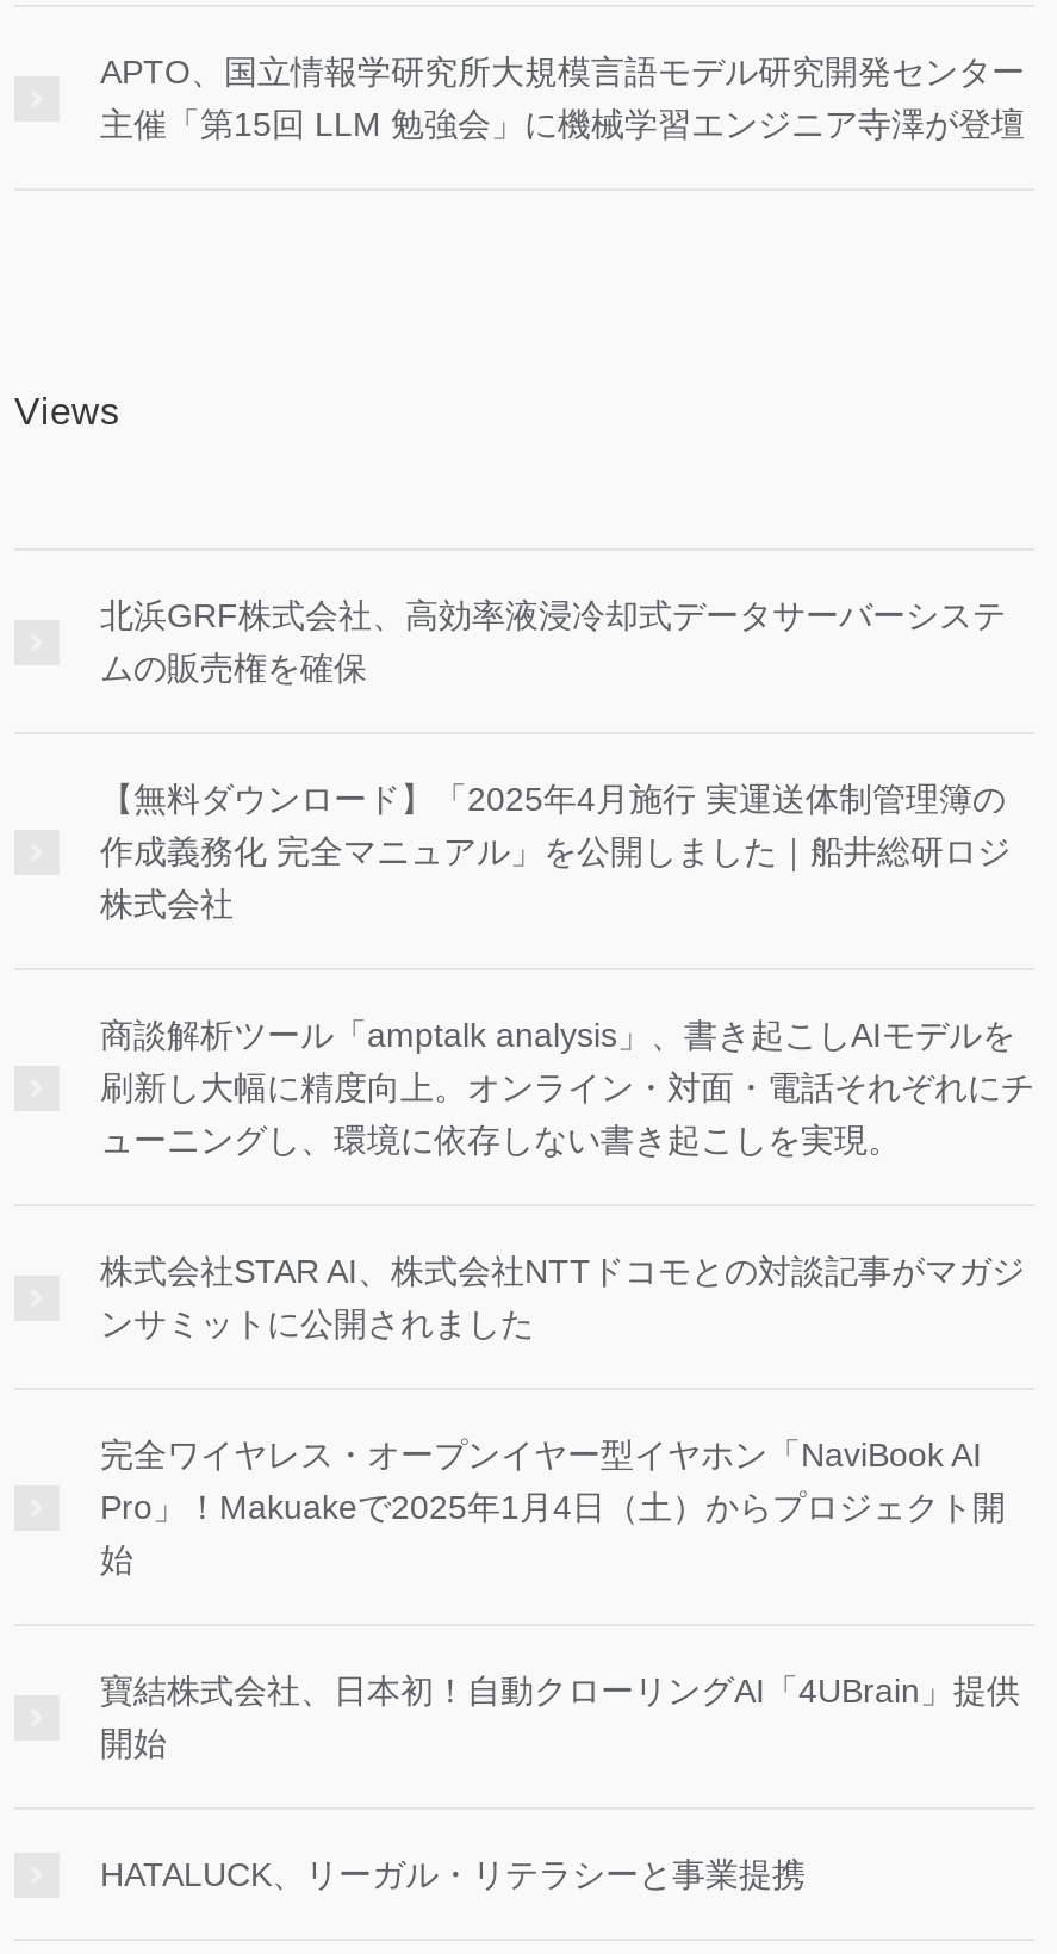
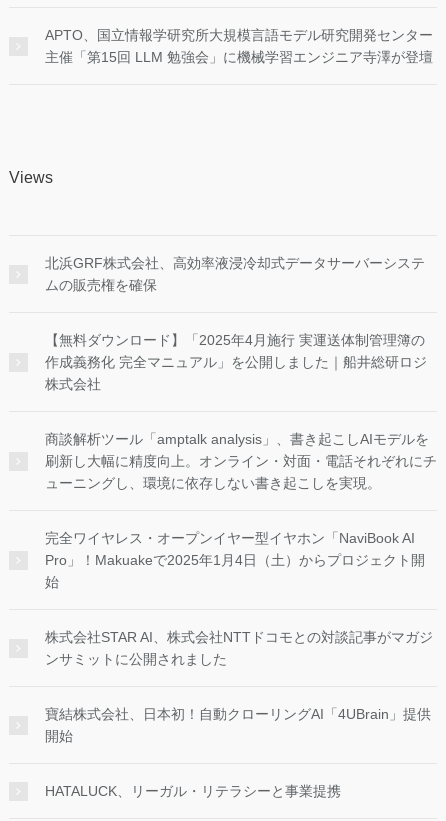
moved down: 株式会社STAR AI、株式会社NTTドコモとの対談記事がマガジ | ンサミットに公開されました

moved up: 完全ワイヤレス・オープンイヤー型イヤホン「NaviBook AI | Pro」！Makuakeで2025年1月4日（土）からプロジェクト開 | 始
